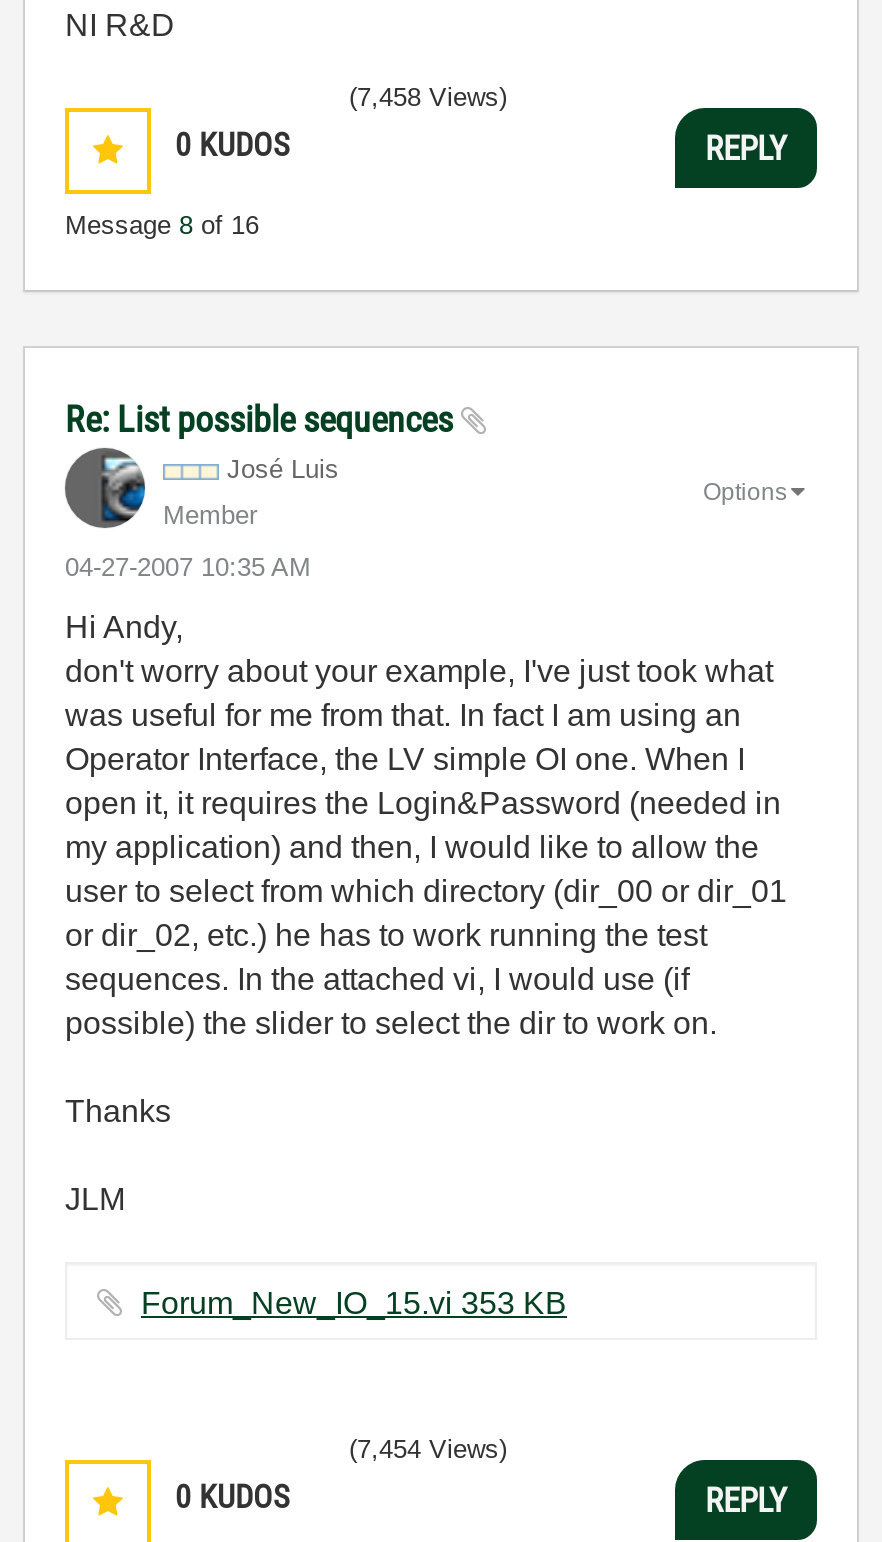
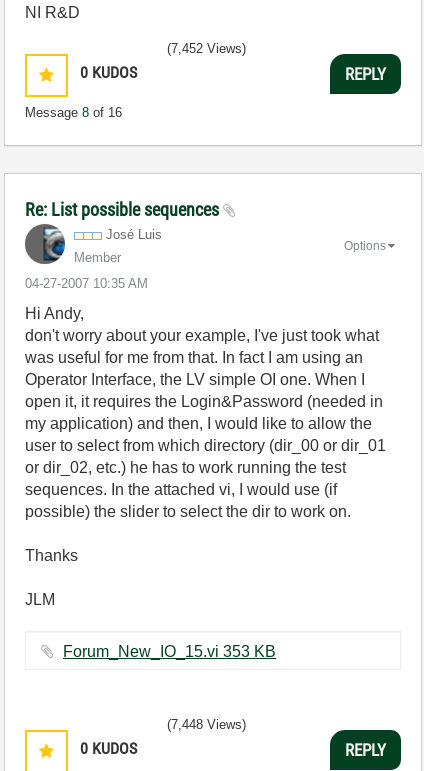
- (7,458 Views)
+ (7,452 Views)

- (7,454 Views)
+ (7,448 Views)
